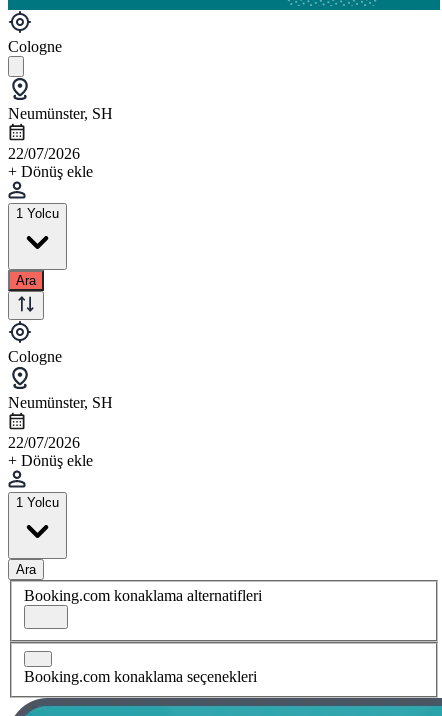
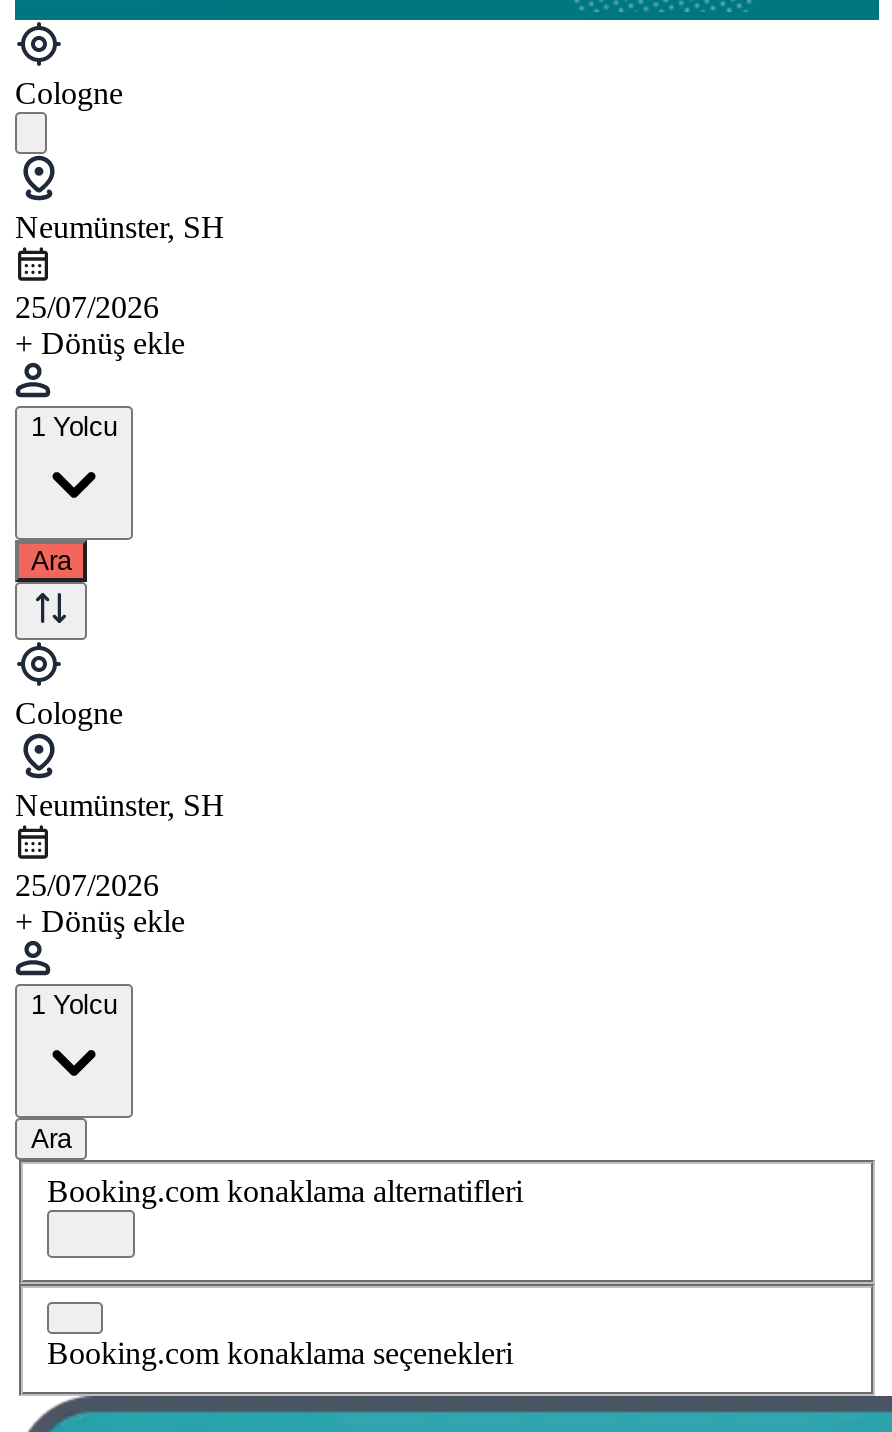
- 22/07/2026
+ 25/07/2026

- 22/07/2026
+ 25/07/2026
